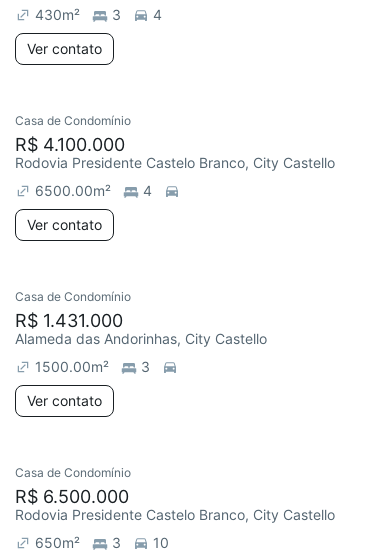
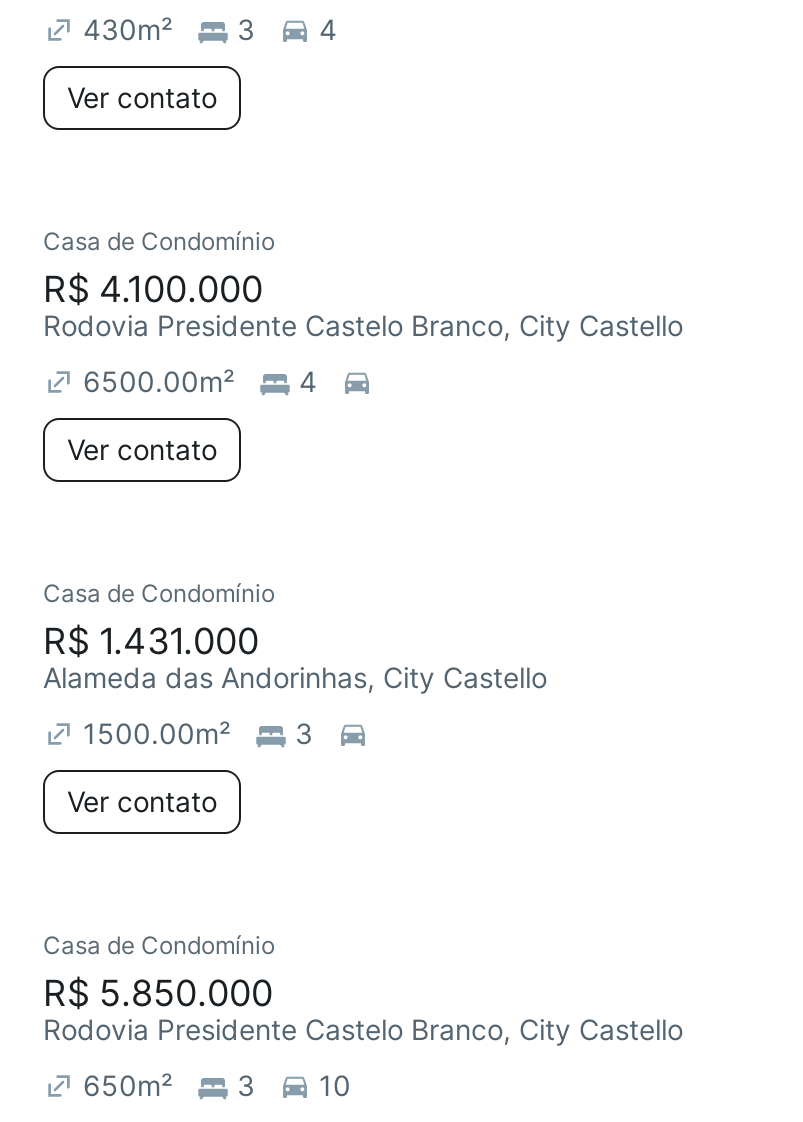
- R$ 6.500.000
+ R$ 5.850.000
